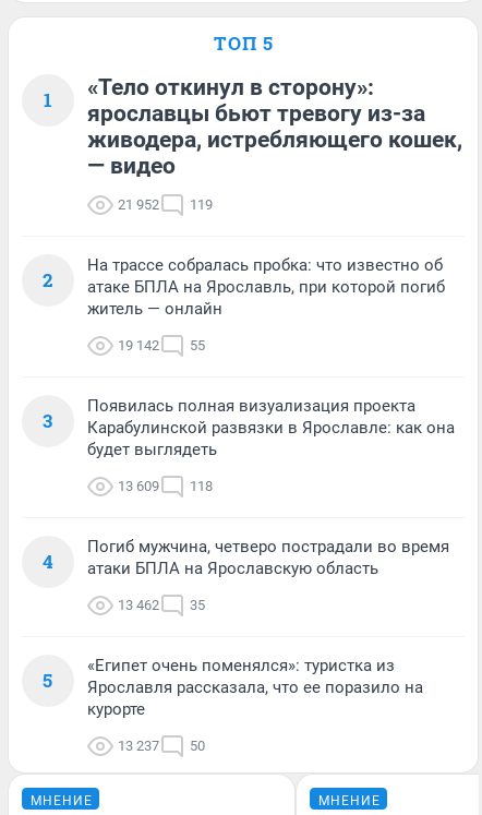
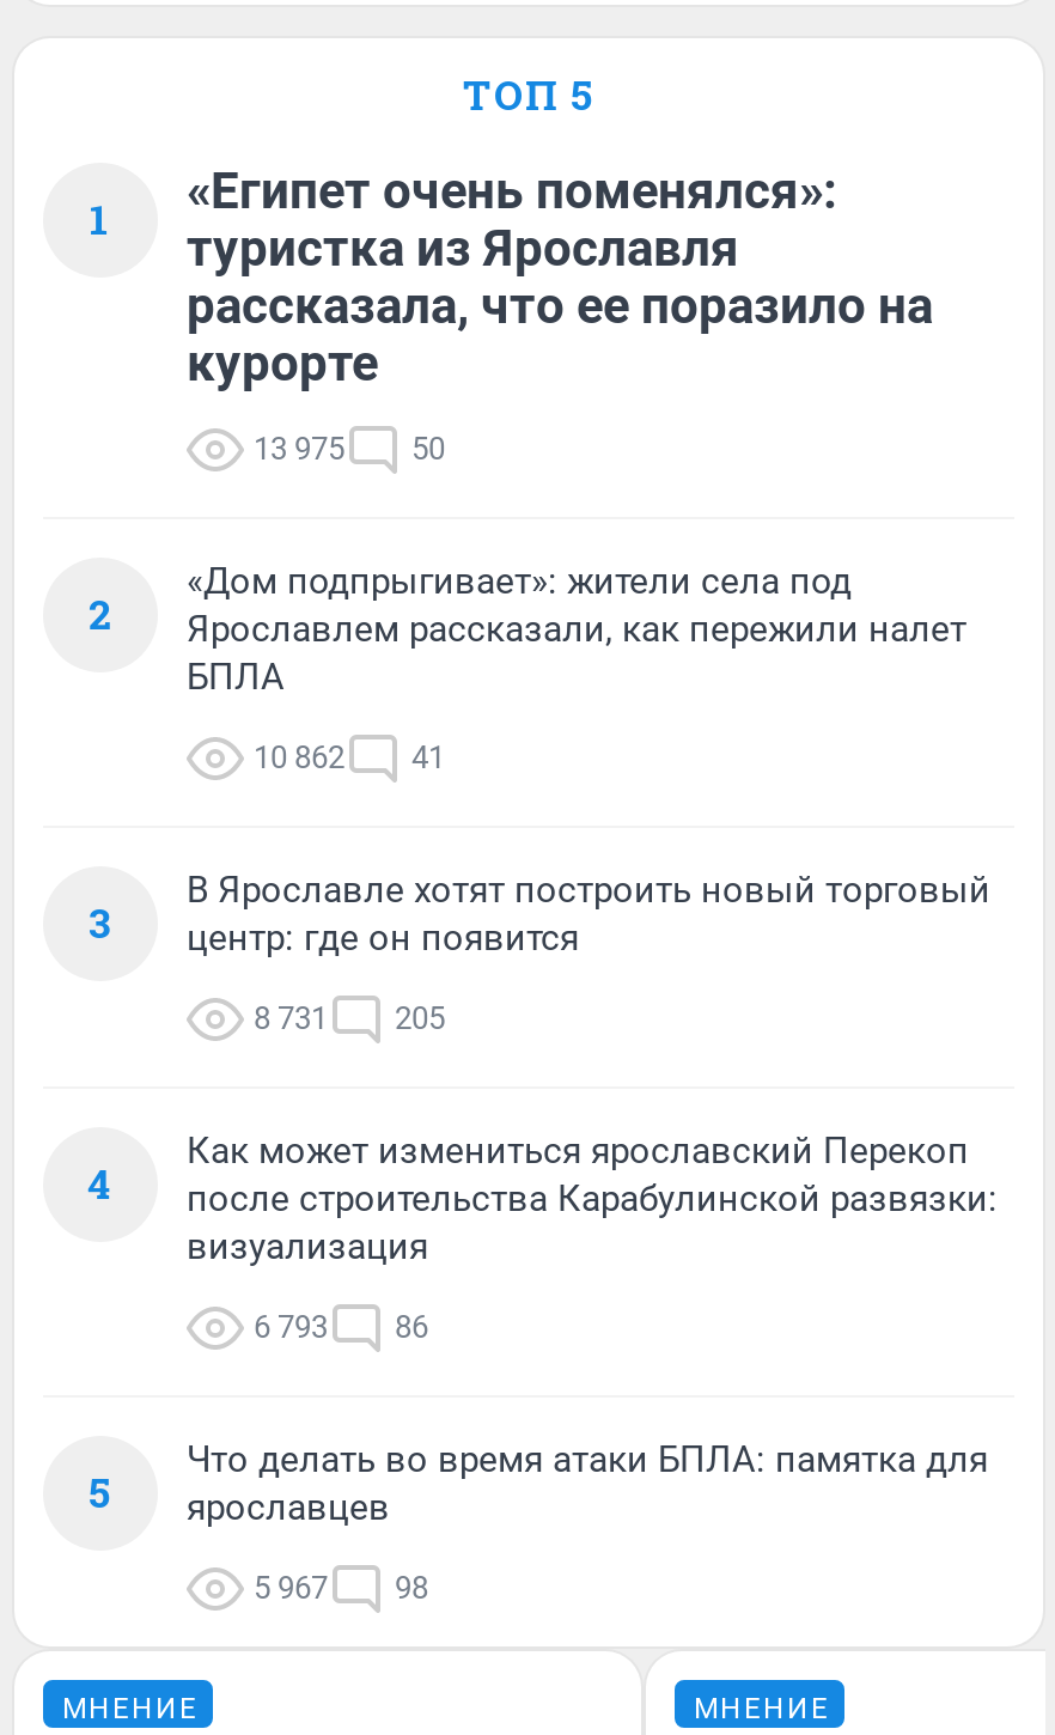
- «Тело откинул в сторону»:
- ярославцы бьют тревогу из-за
- живодера, истребляющего кошек,
- — видео
+ «Египет очень поменялся»:
+ туристка из Ярославля
+ рассказала, что ее поразило на
+ курорте

- 21 952
- 119
+ 13 975
+ 50

- На трассе собралась пробка: что известно об
- атаке БПЛА на Ярославль, при которой погиб
- житель — онлайн
+ «Дом подпрыгивает»: жители села под
+ Ярославлем рассказали, как пережили налет
+ БПЛА

- 19 142
- 55
+ 10 862
+ 41

- Появилась полная визуализация проекта
- Карабулинской развязки в Ярославле: как она
- будет выглядеть
+ В Ярославле хотят построить новый торговый
+ центр: где он появится

- 13 609
- 118
+ 8 731
+ 205

- Погиб мужчина, четверо пострадали во время
- атаки БПЛА на Ярославскую область
+ Как может измениться ярославский Перекоп
+ после строительства Карабулинской развязки:
+ визуализация

- 13 462
- 35
+ 6 793
+ 86

- «Египет очень поменялся»: туристка из
- Ярославля рассказала, что ее поразило на
- курорте
+ Что делать во время атаки БПЛА: памятка для
+ ярославцев

- 13 237
- 50
+ 5 967
+ 98
